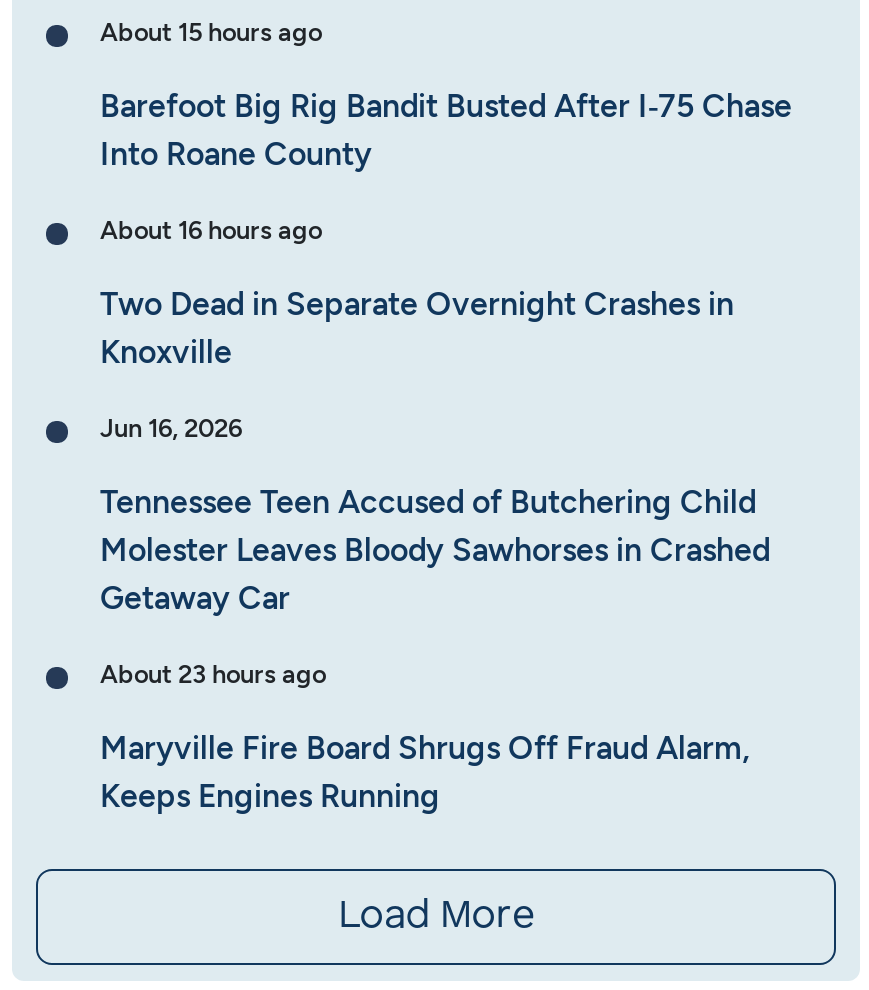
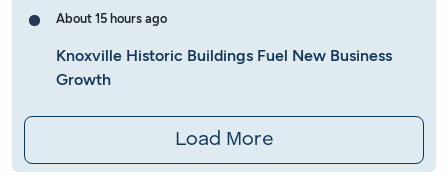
- Barefoot Big Rig Bandit Busted After I‑75 Chase
- Into Roane County
- About 16 hours ago
- Two Dead in Separate Overnight Crashes in
- Knoxville
- Jun 16, 2026
- Tennessee Teen Accused of Butchering Child
- Molester Leaves Bloody Sawhorses in Crashed
- Getaway Car
- About 23 hours ago
- Maryville Fire Board Shrugs Off Fraud Alarm,
- Keeps Engines Running
+ Knoxville Historic Buildings Fuel New Business
+ Growth
